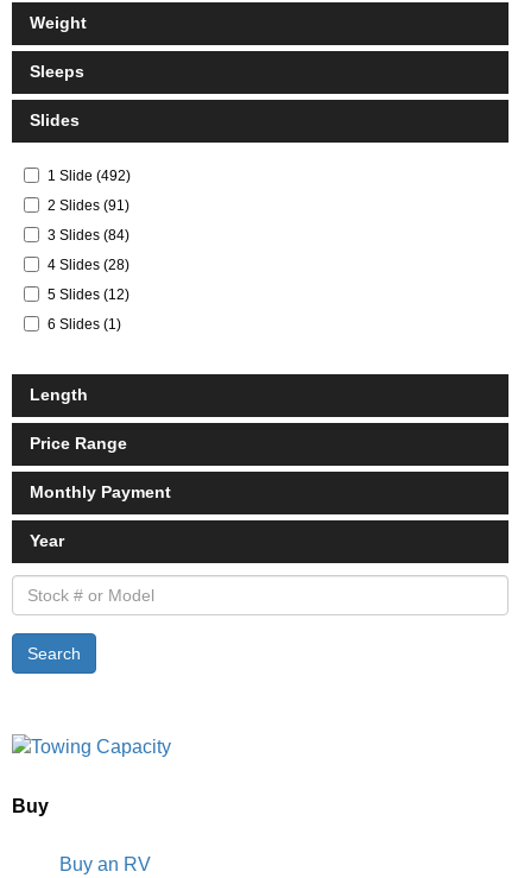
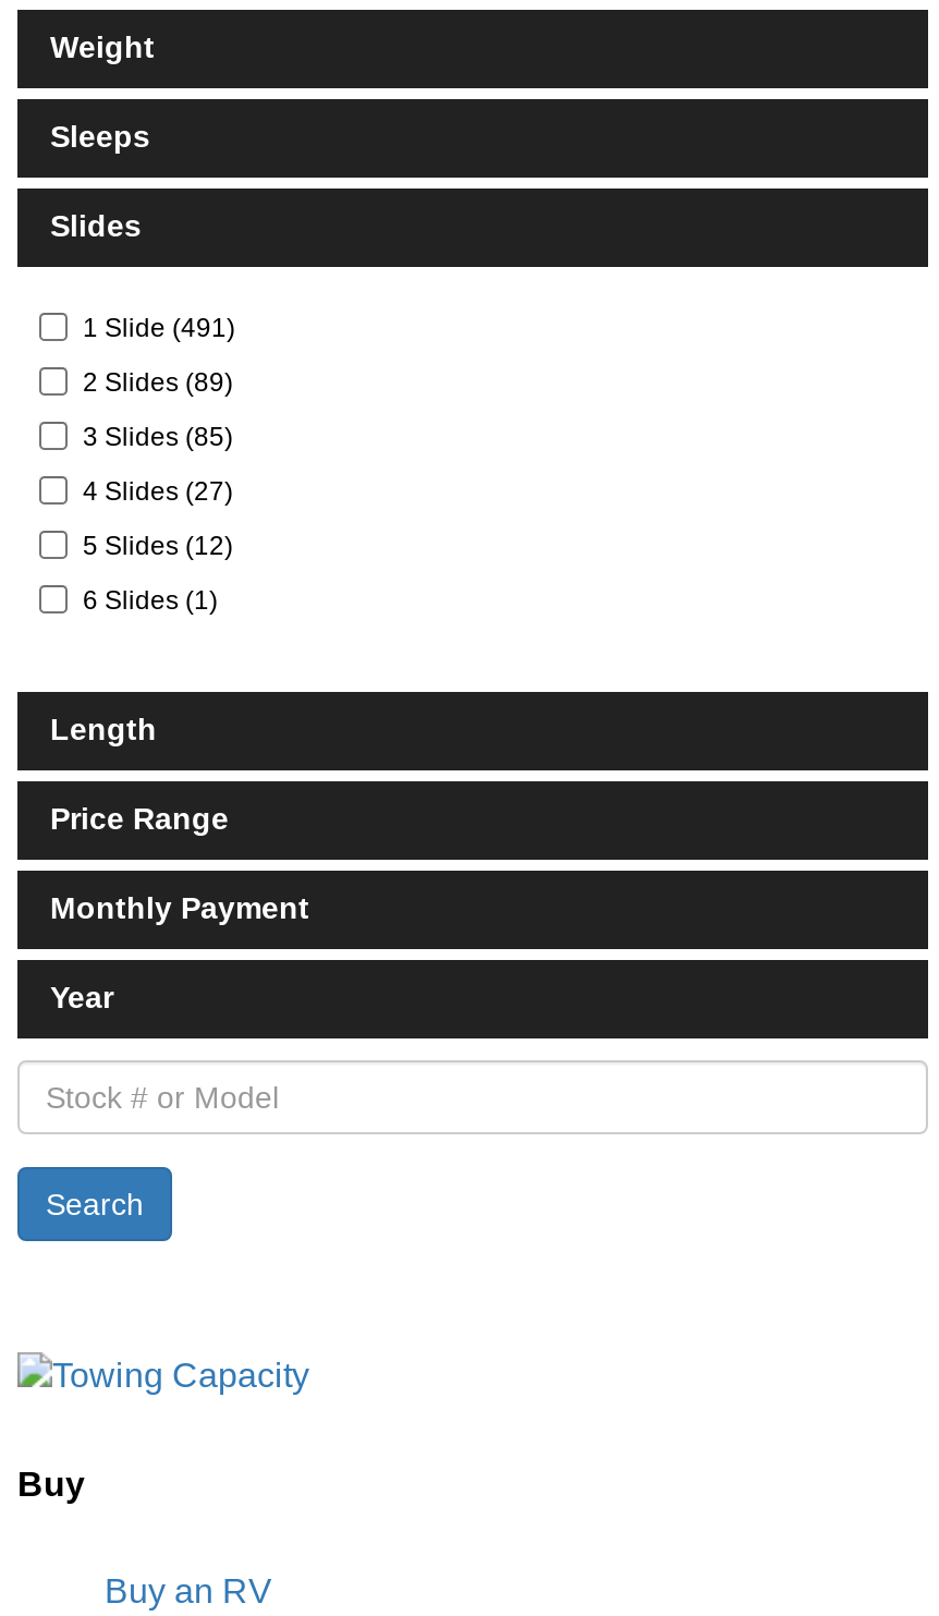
- 1 Slide (492)
+ 1 Slide (491)

- 2 Slides (91)
+ 2 Slides (89)

- 3 Slides (84)
+ 3 Slides (85)

- 4 Slides (28)
+ 4 Slides (27)
